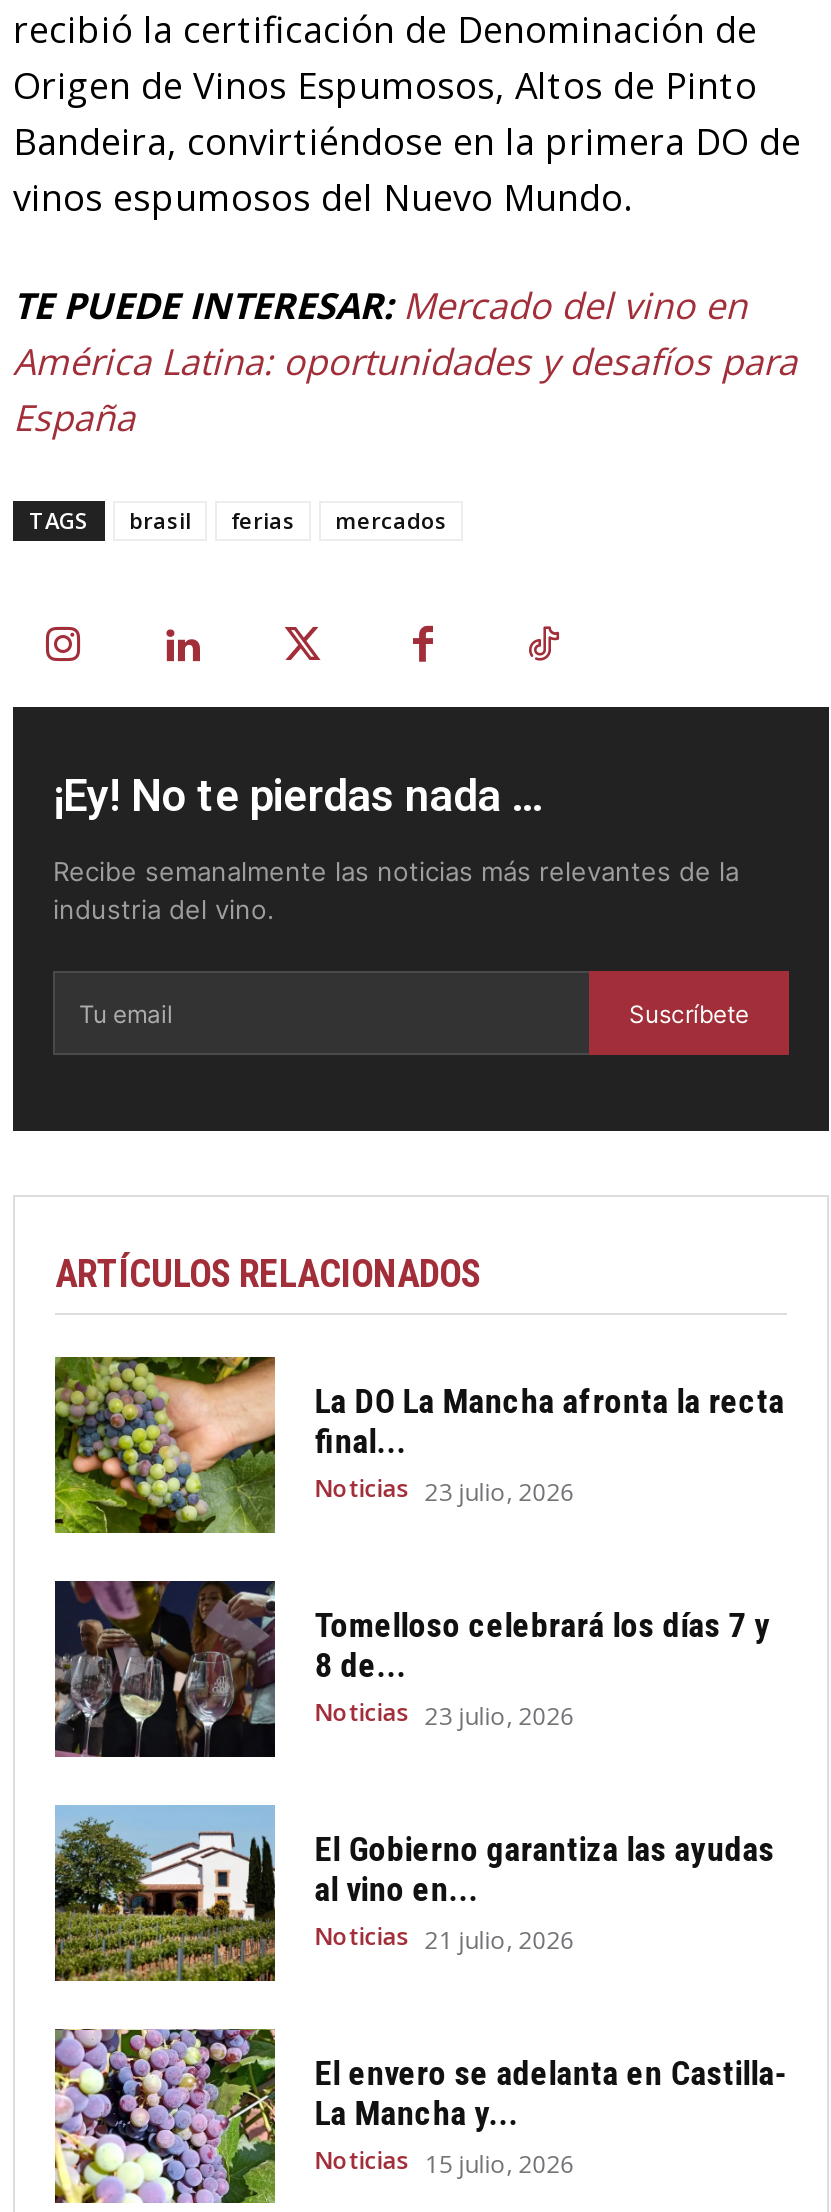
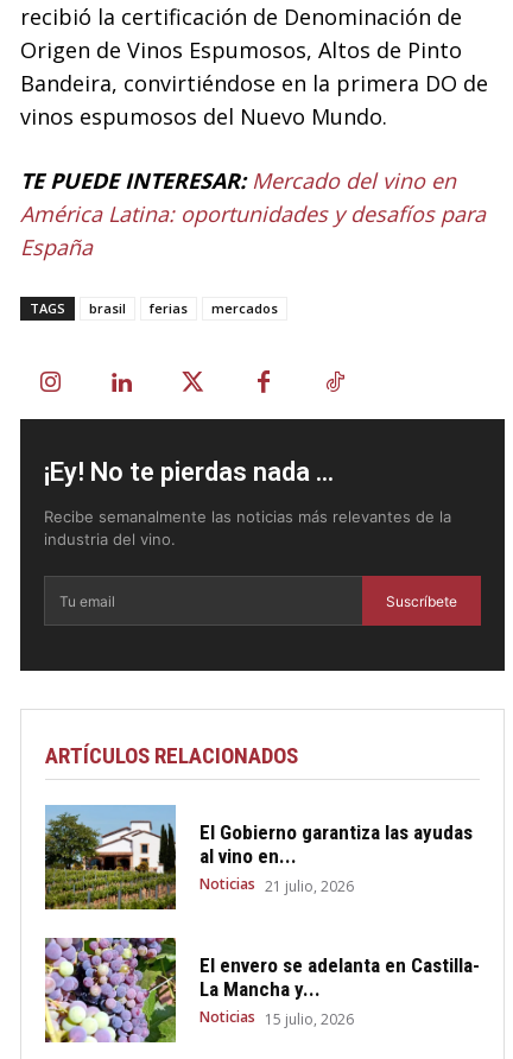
- [image]
- La DO La Mancha afronta la recta
- final...
- Noticias 23 julio, 2026
- Tomelloso celebrará los días 7 y
- 8 de...
- Noticias 23 julio, 2026

- [image]
